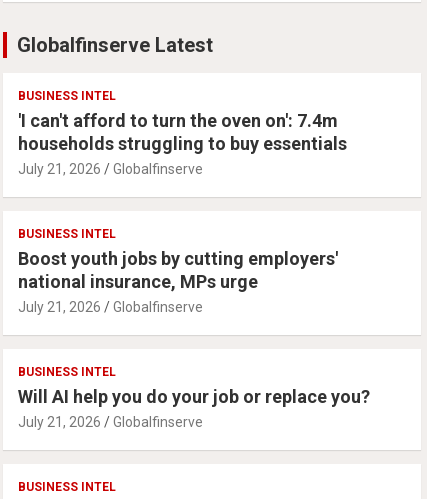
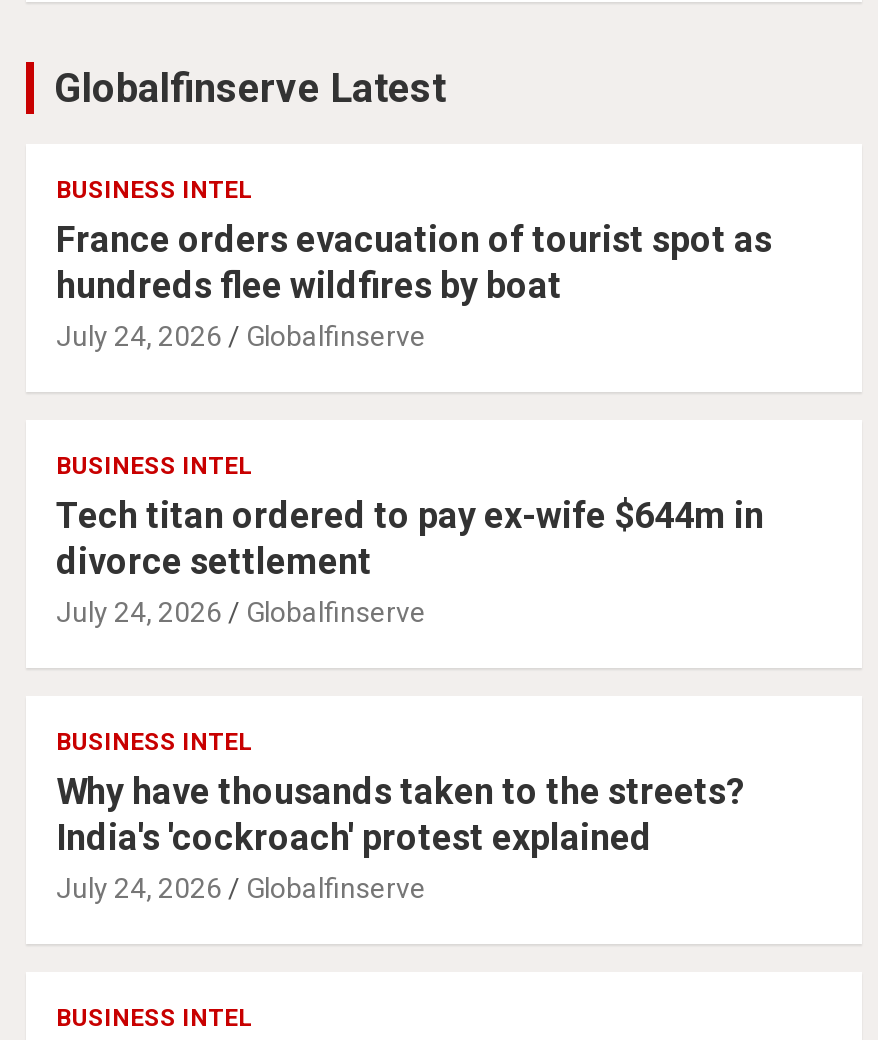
- 'I can't afford to turn the oven on': 7.4m
- households struggling to buy essentials
- July 21, 2026
+ France orders evacuation of tourist spot as
+ hundreds flee wildfires by boat
+ July 24, 2026

- Boost youth jobs by cutting employers'
- national insurance, MPs urge
- July 21, 2026
+ Tech titan ordered to pay ex-wife $644m in
+ divorce settlement
+ July 24, 2026

- Will AI help you do your job or replace you?
- July 21, 2026
+ Why have thousands taken to the streets?
+ India's 'cockroach' protest explained
+ July 24, 2026
